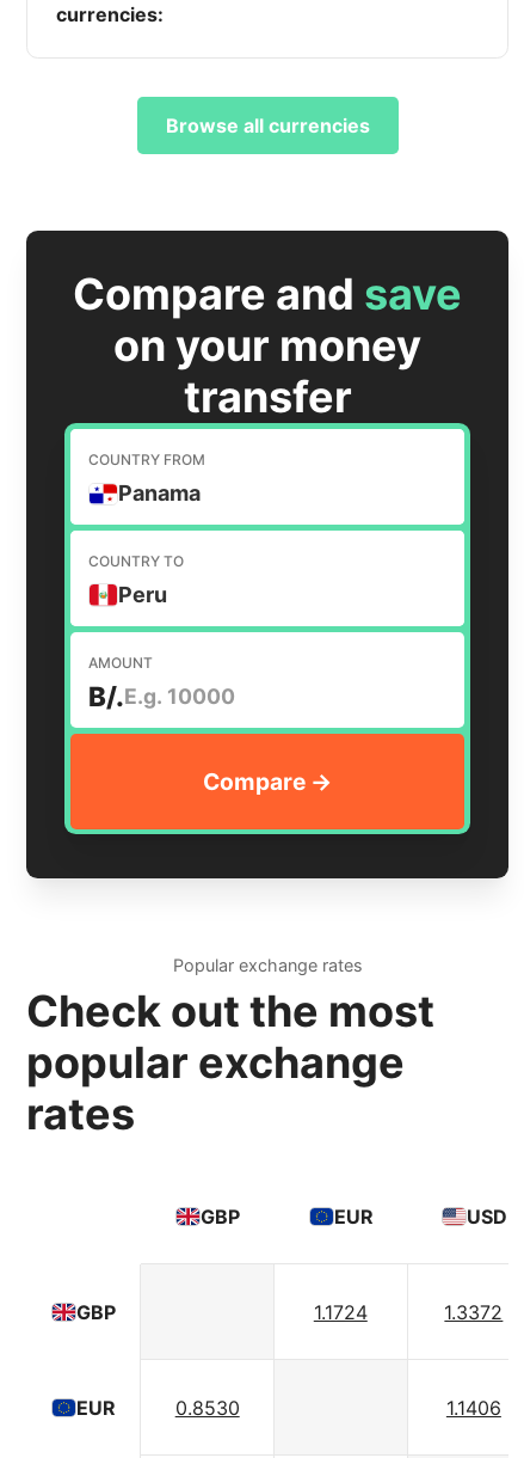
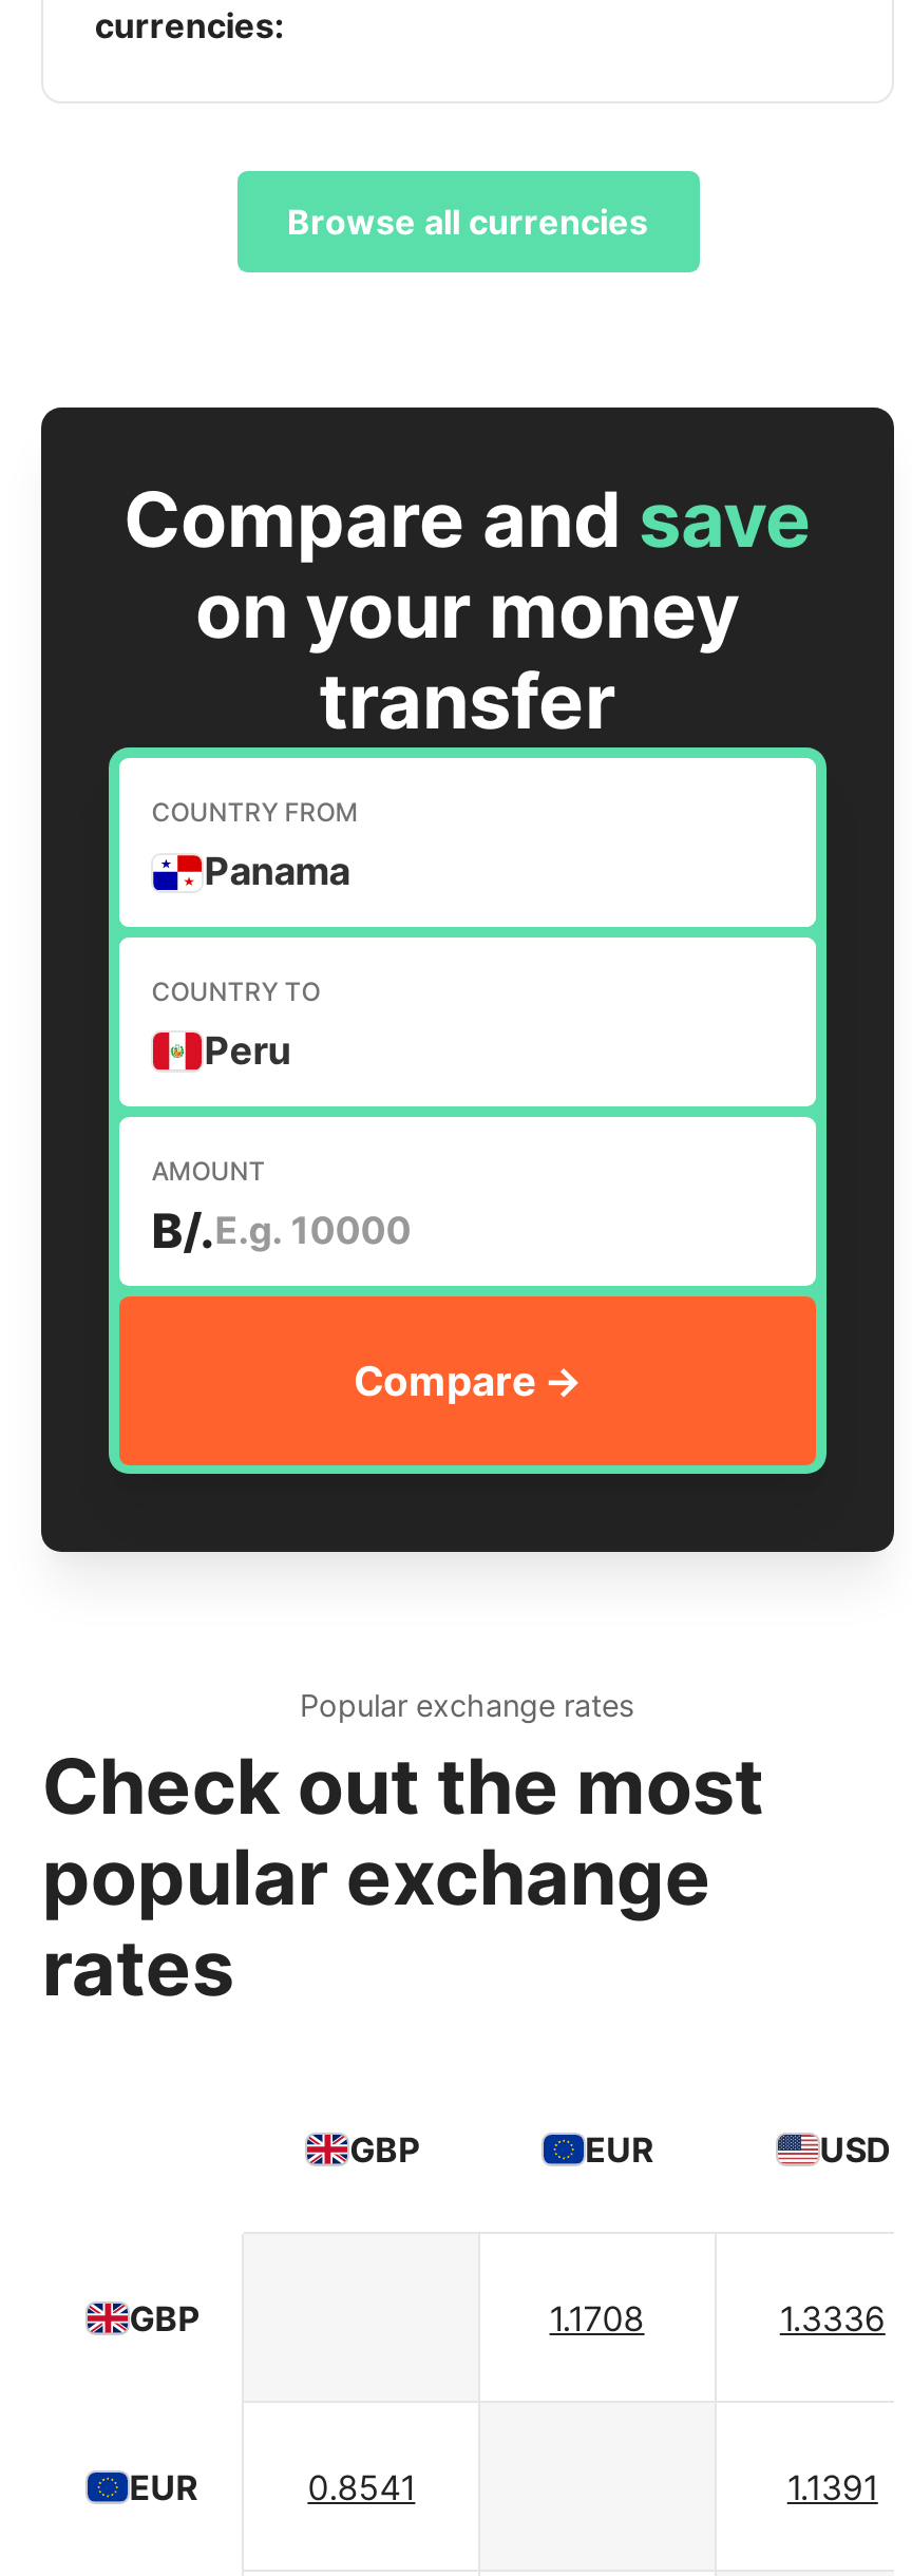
- 1.1724
+ 1.1708

- 1.3372
+ 1.3336

- 0.8530
+ 0.8541

- 1.1406
+ 1.1391
